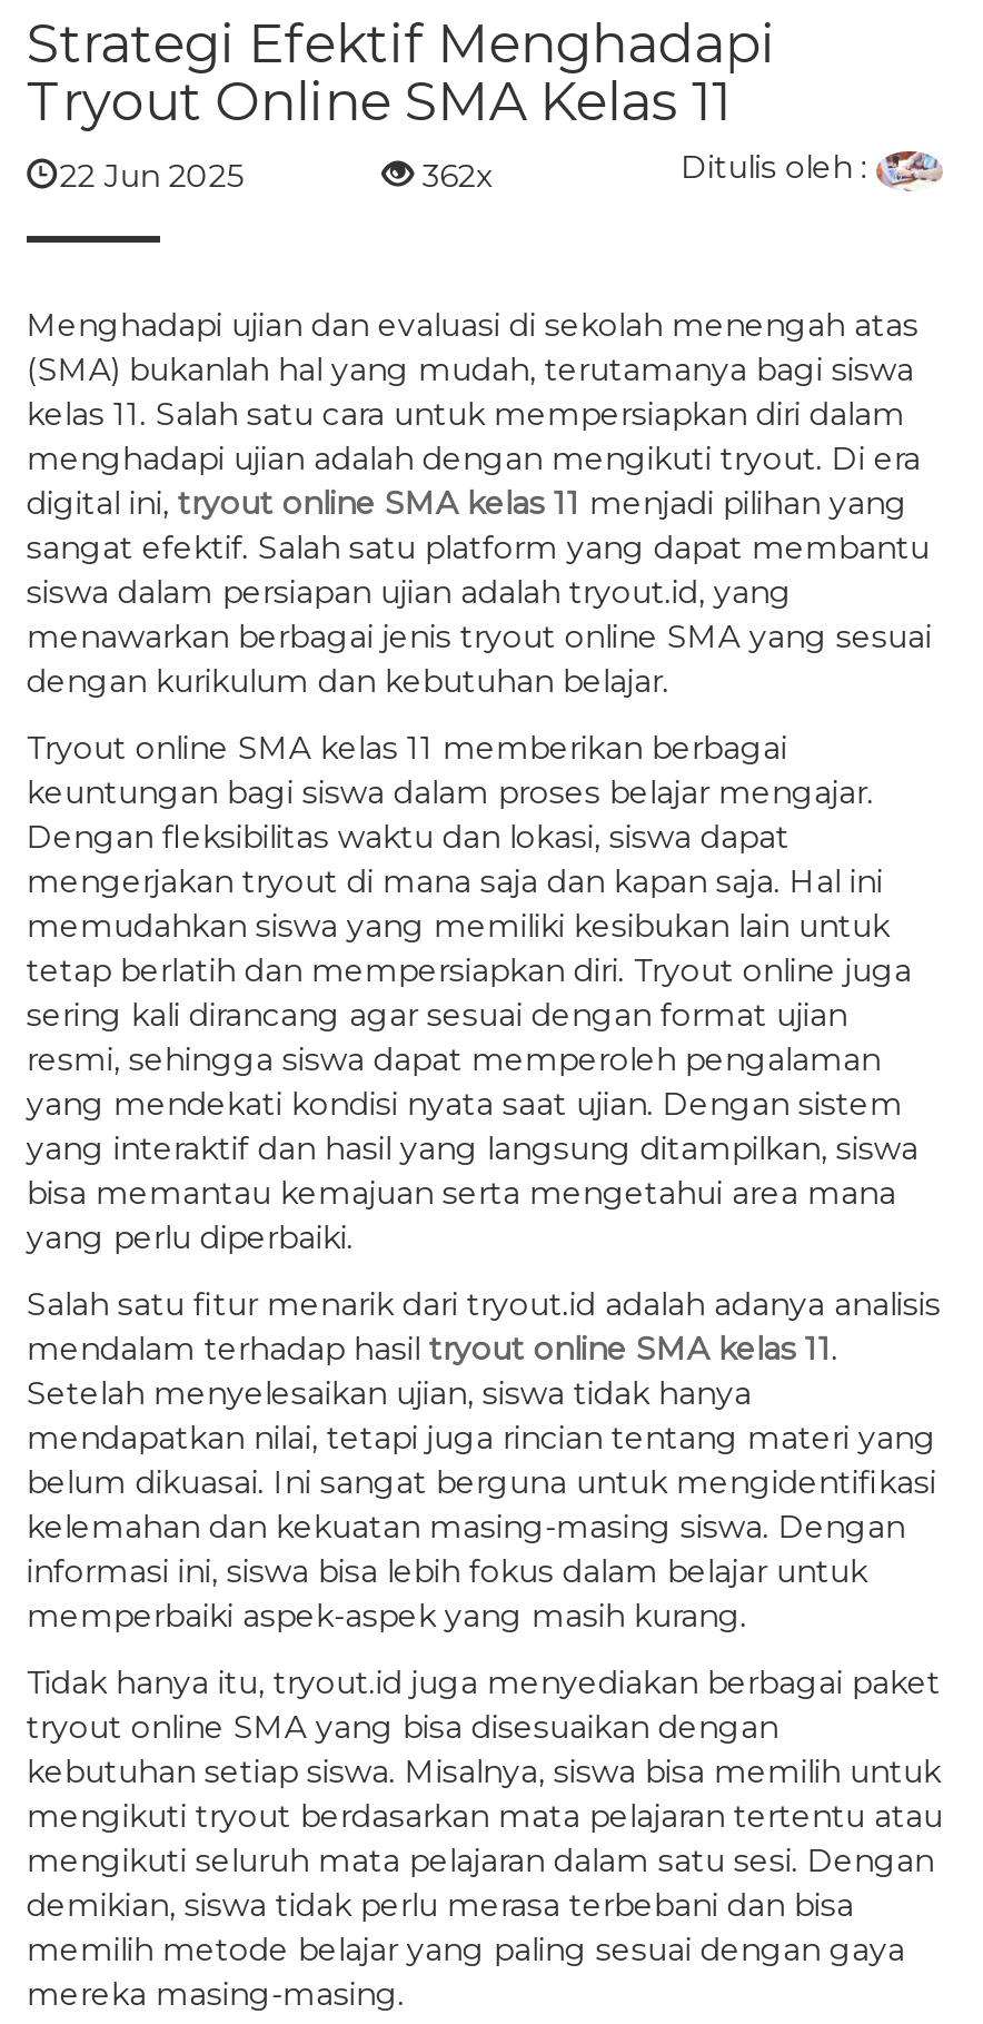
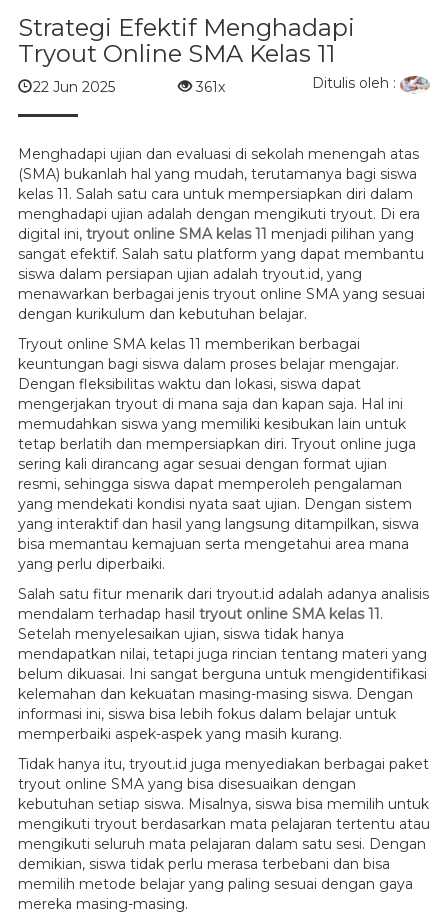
- 362x
+ 361x
